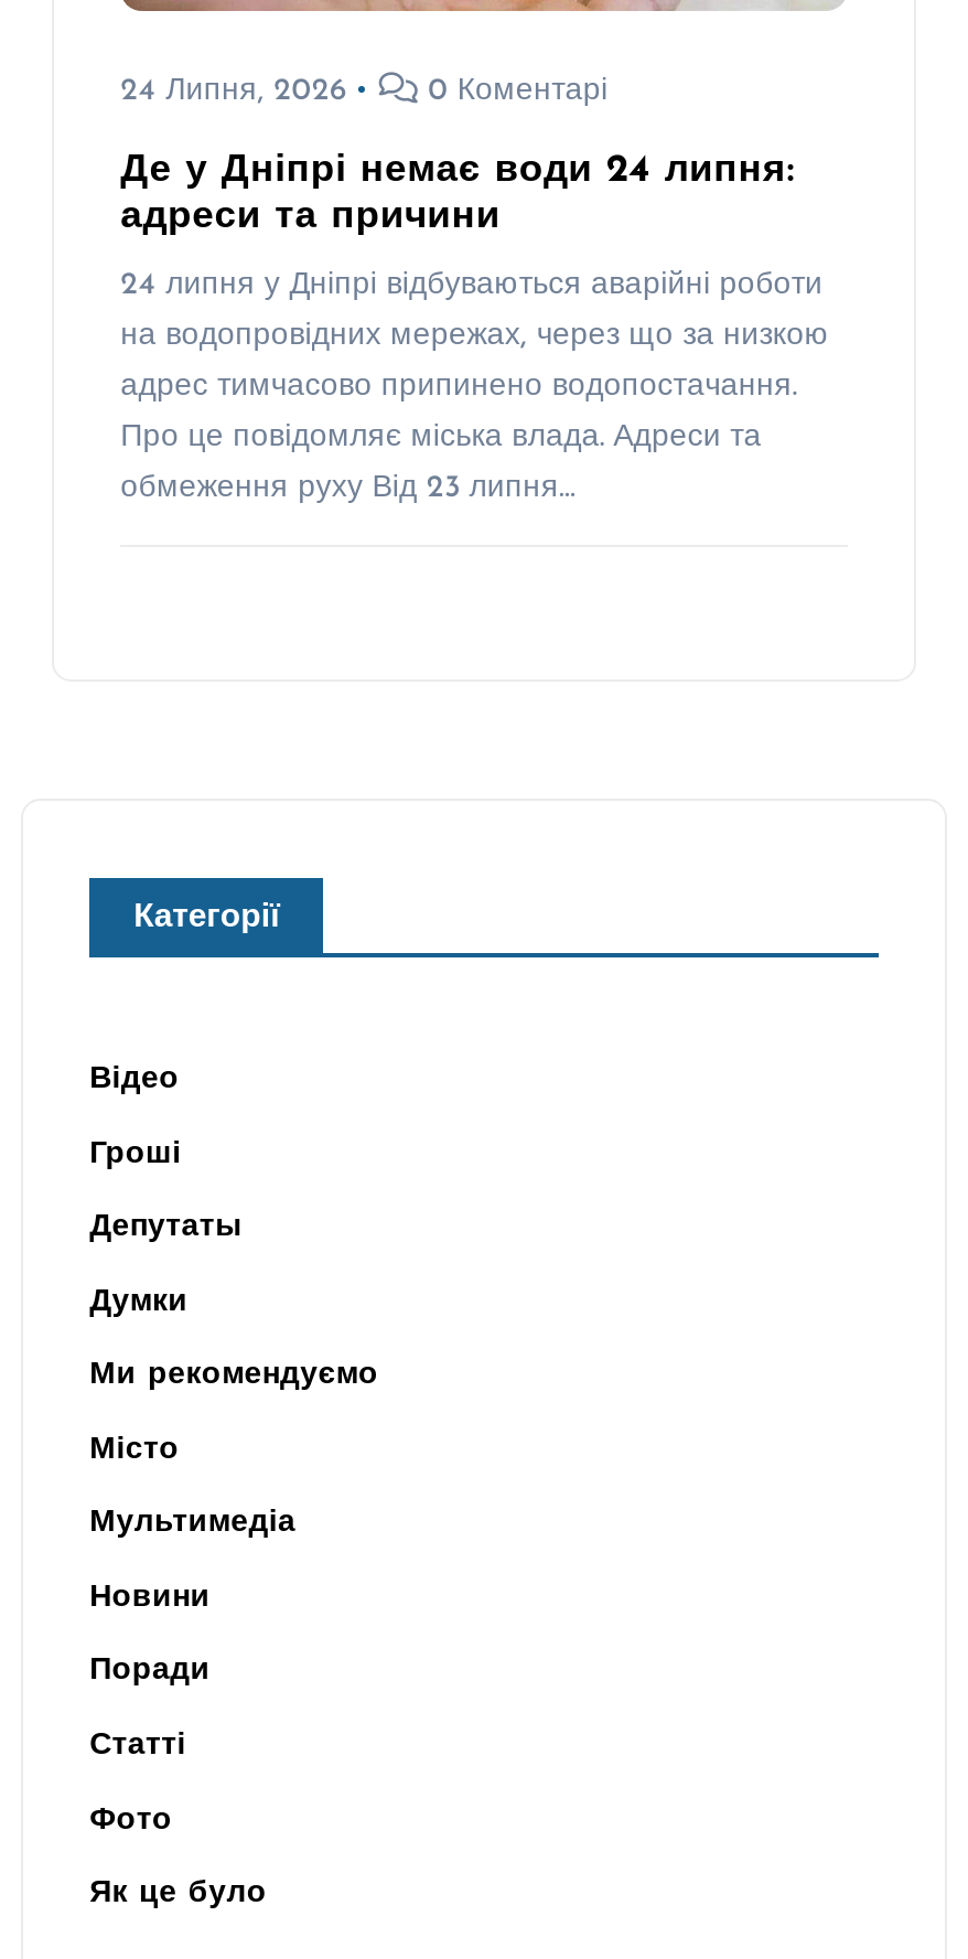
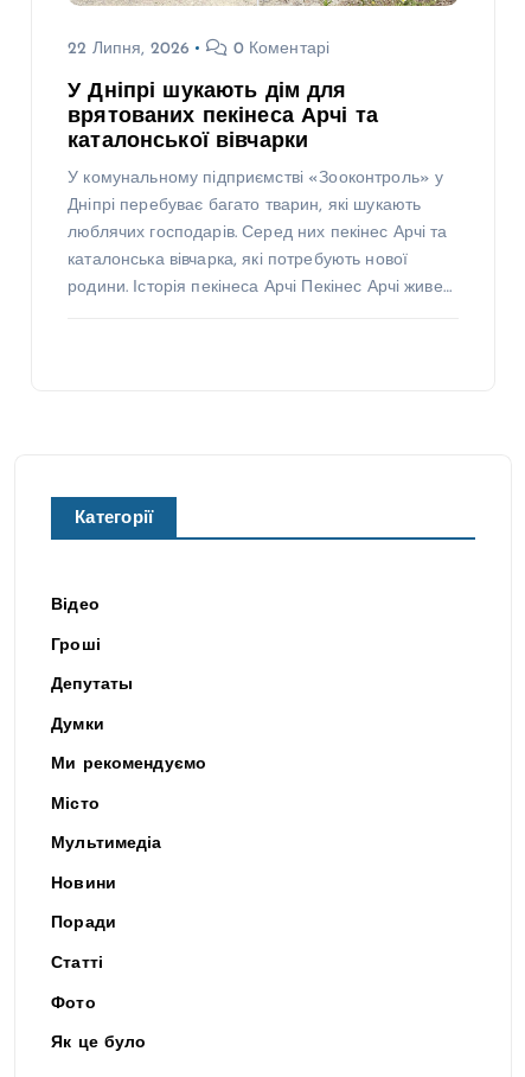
- 24 Липня, 2026
+ 22 Липня, 2026

- Де у Дніпрі немає води 24 липня:
- адреси та причини
+ У Дніпрі шукають дім для
+ врятованих пекінеса Арчі та
+ каталонської вівчарки

- 24 липня у Дніпрі відбуваються аварійні роботи
+ У комунальному підприємстві «Зооконтроль» у

- на водопровідних мережах, через що за низкою
+ Дніпрі перебуває багато тварин, які шукають

- адрес тимчасово припинено водопостачання.
+ люблячих господарів. Серед них пекінес Арчі та

- Про це повідомляє міська влада. Адреси та
+ каталонська вівчарка, які потребують нової

- обмеження руху Від 23 липня…
+ родини. Історія пекінеса Арчі Пекінес Арчі живе…
